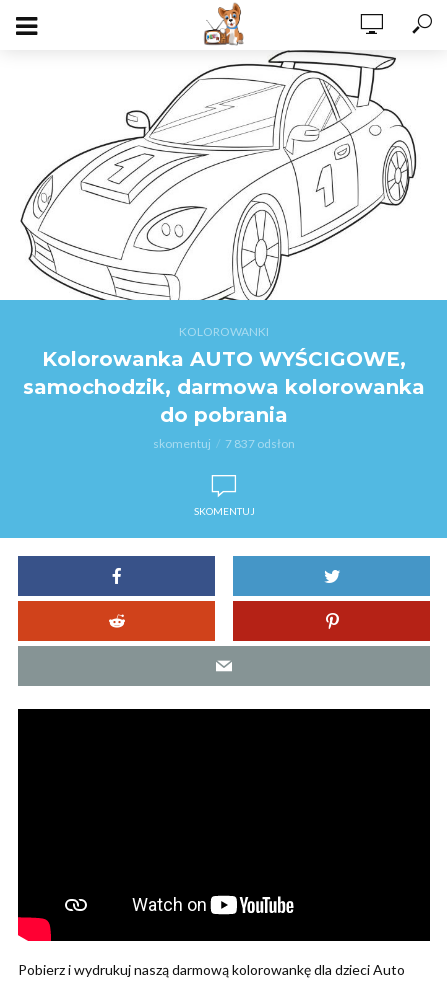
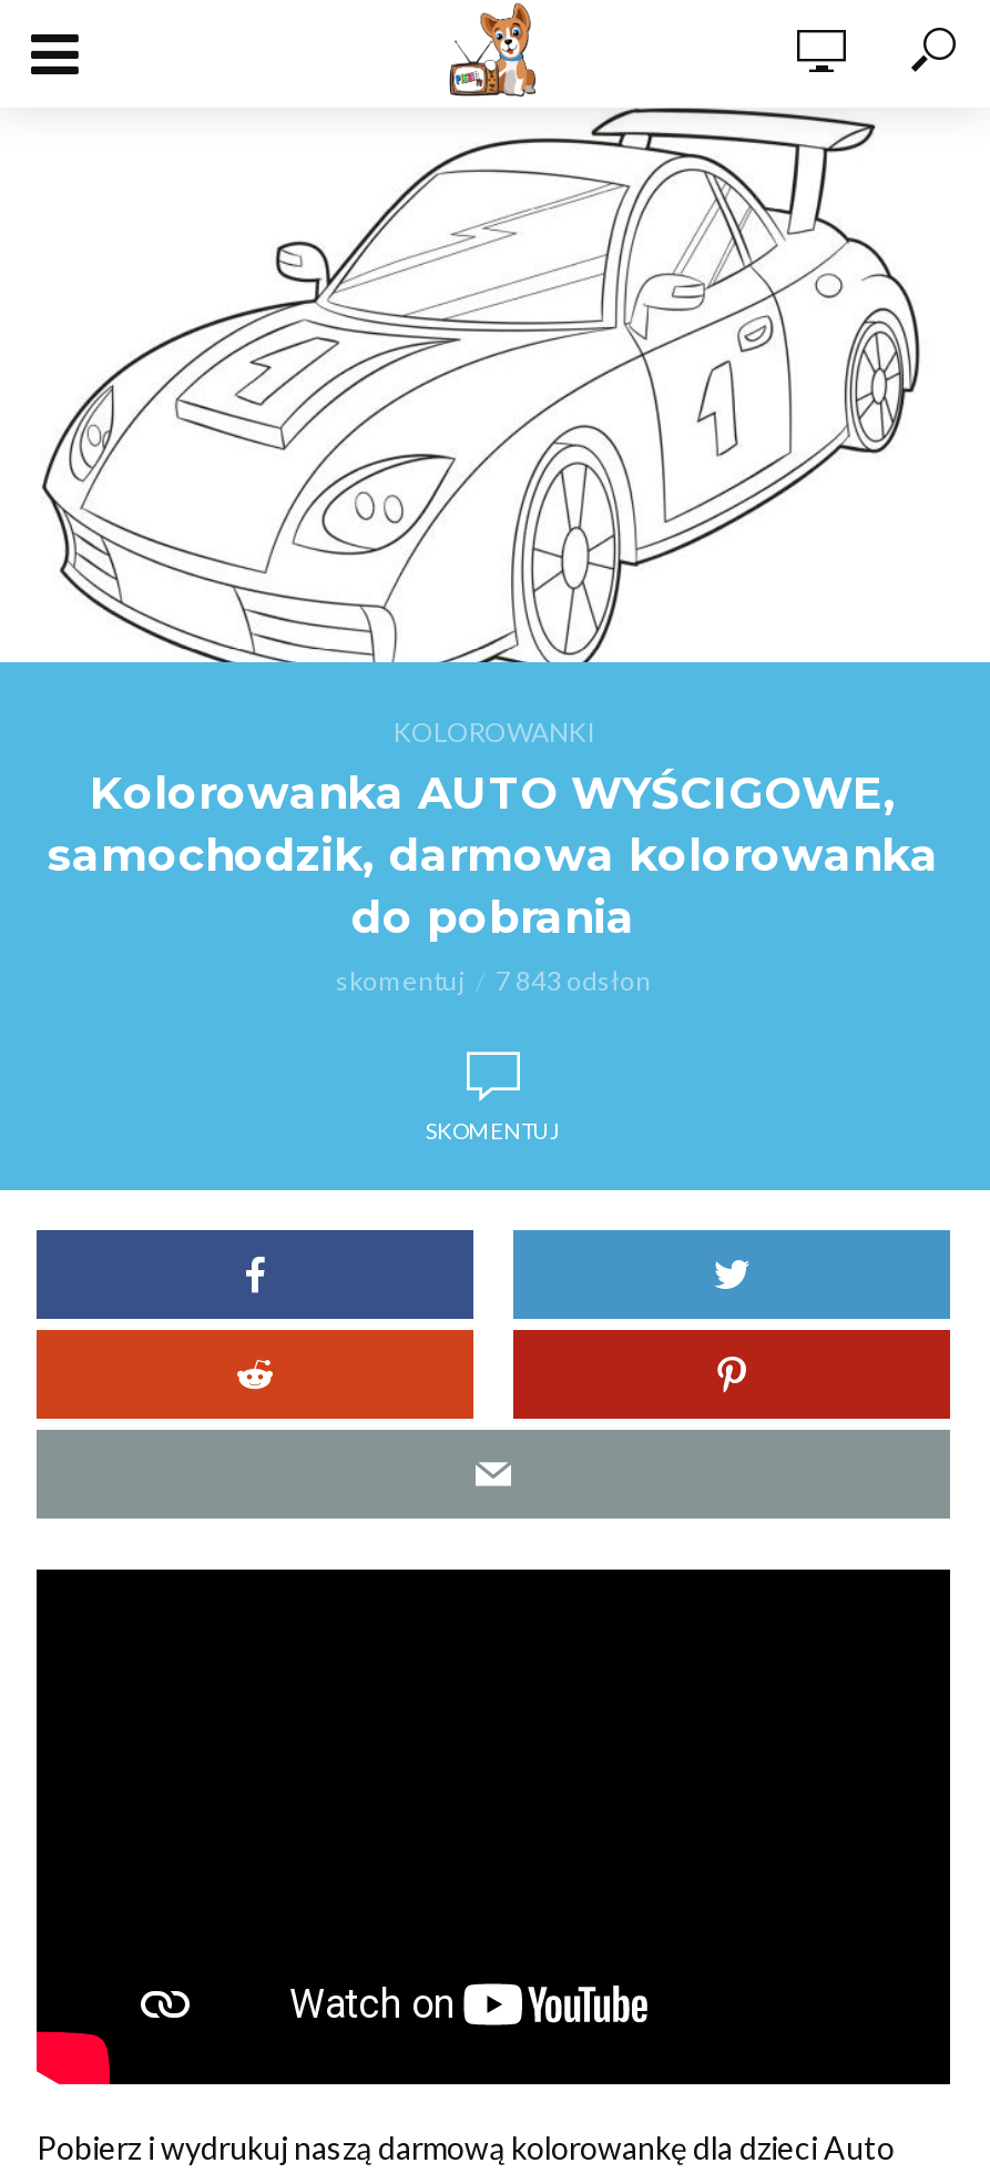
- skomentuj 7 837 odsłon
+ skomentuj 7 843 odsłon
